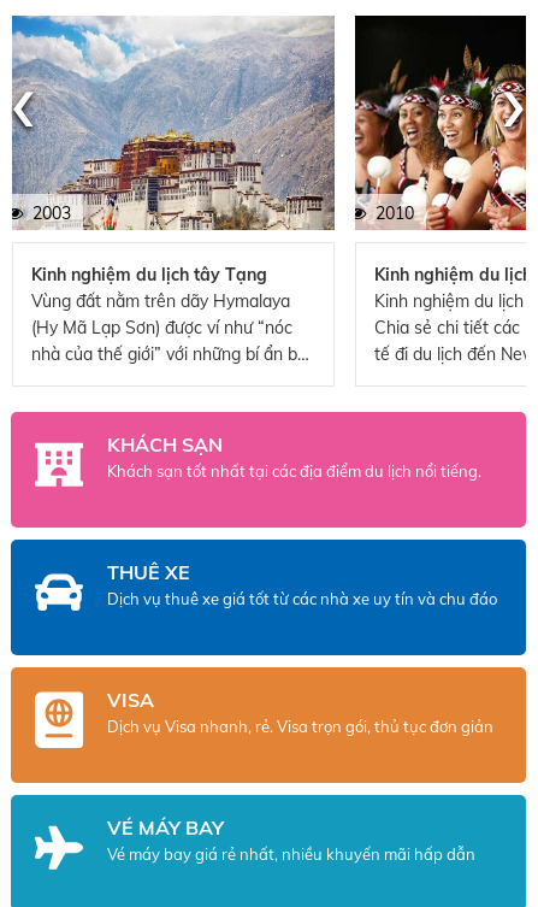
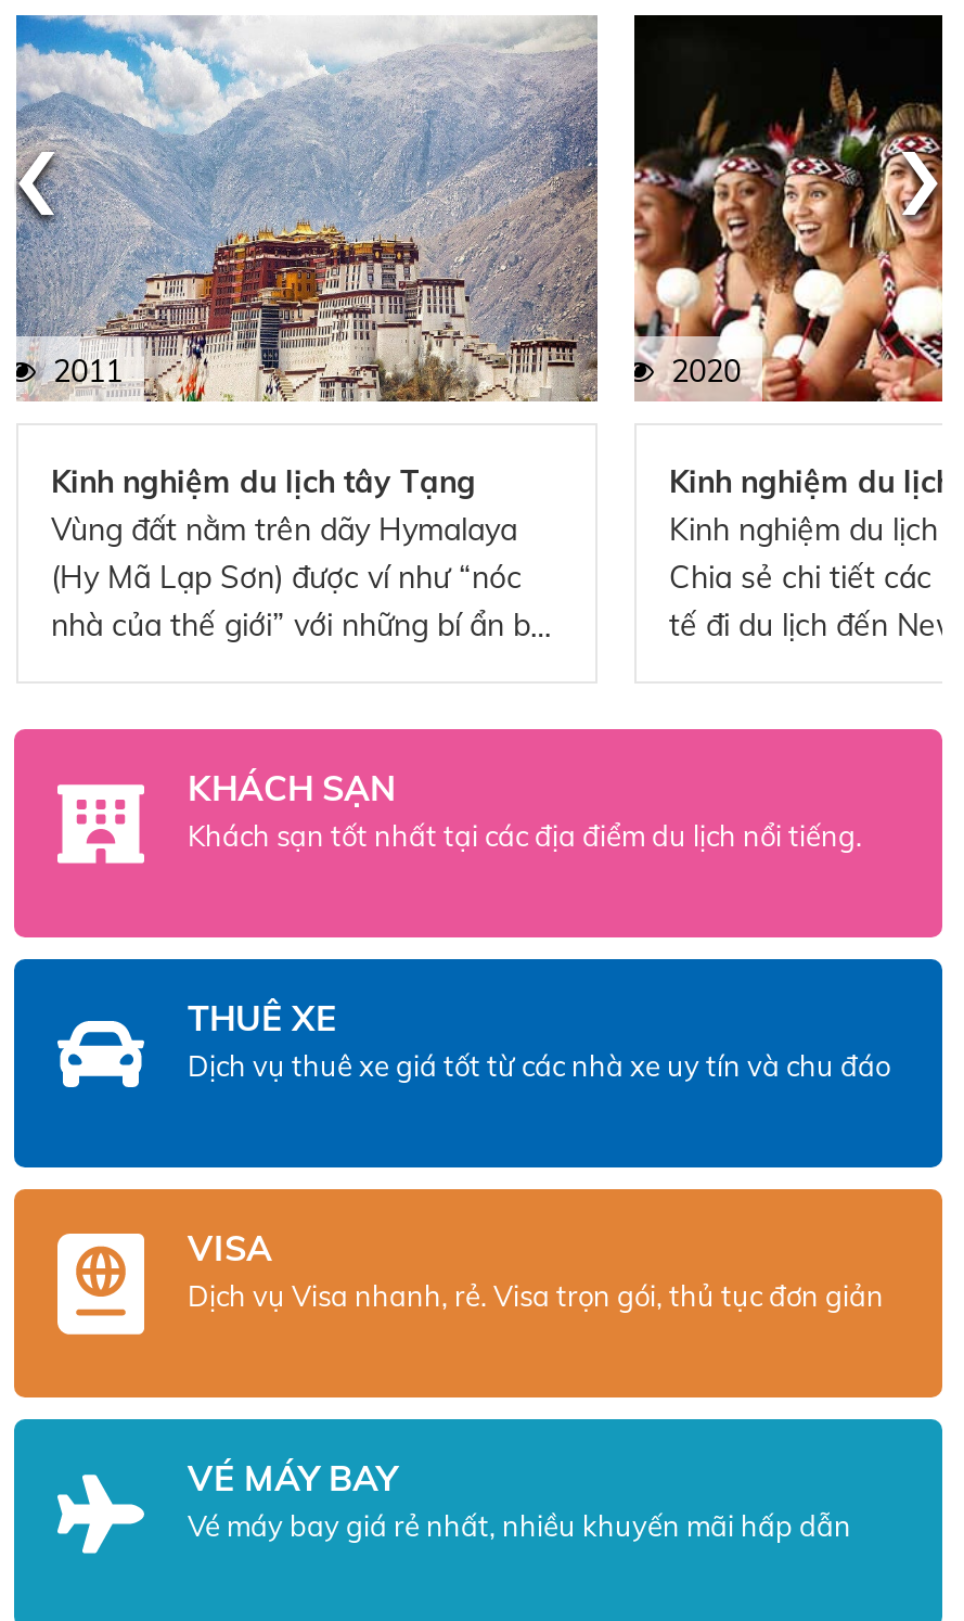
- 2003
+ 2011

- 2010
+ 2020
